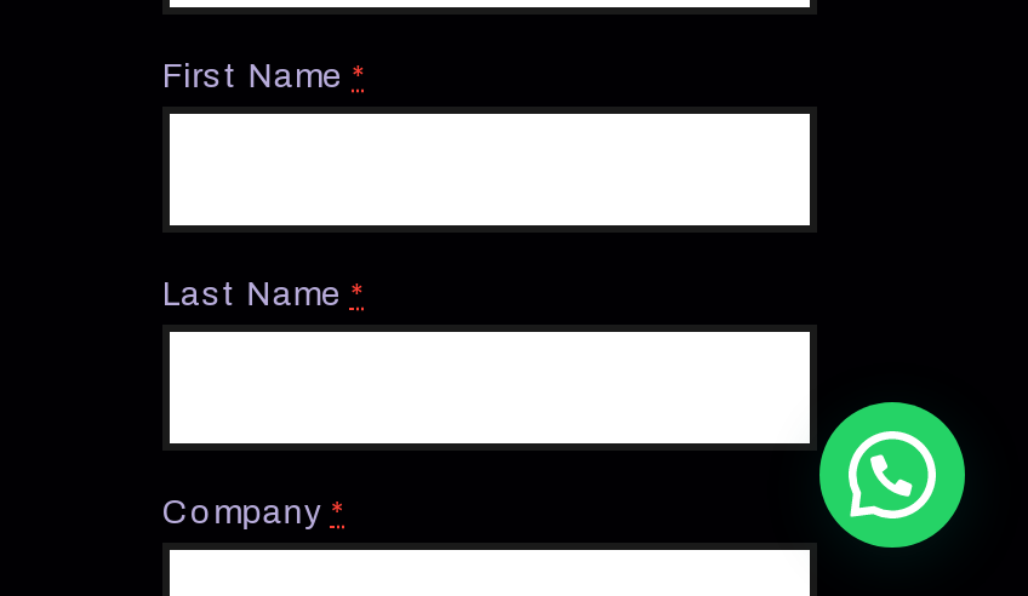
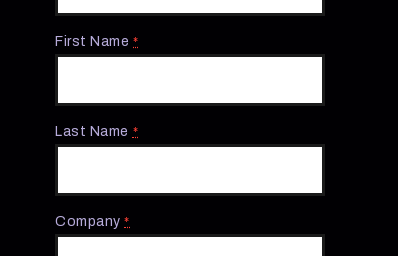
- [image]
